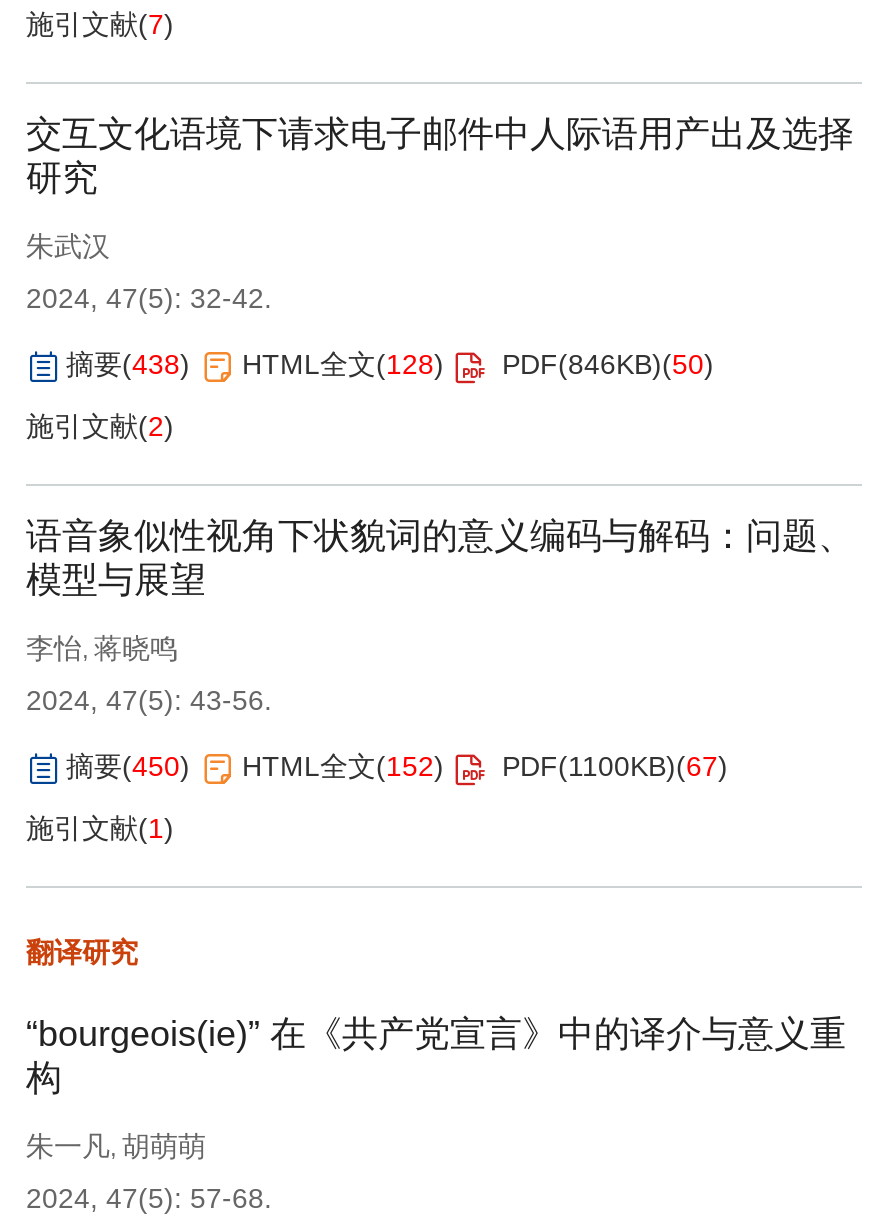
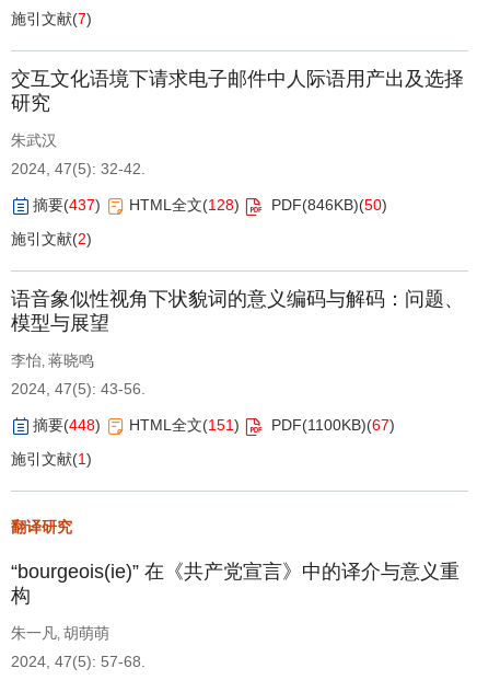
- 摘要(438) HTML全文(128) PDF(846KB)(50)
+ 摘要(437) HTML全文(128) PDF(846KB)(50)

- 摘要(450)
+ 摘要(448)

- HTML全文(152)
+ HTML全文(151)
